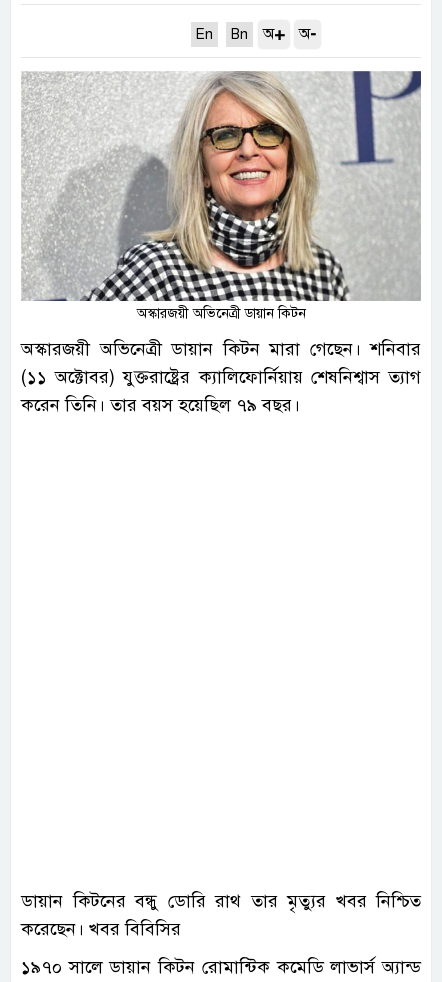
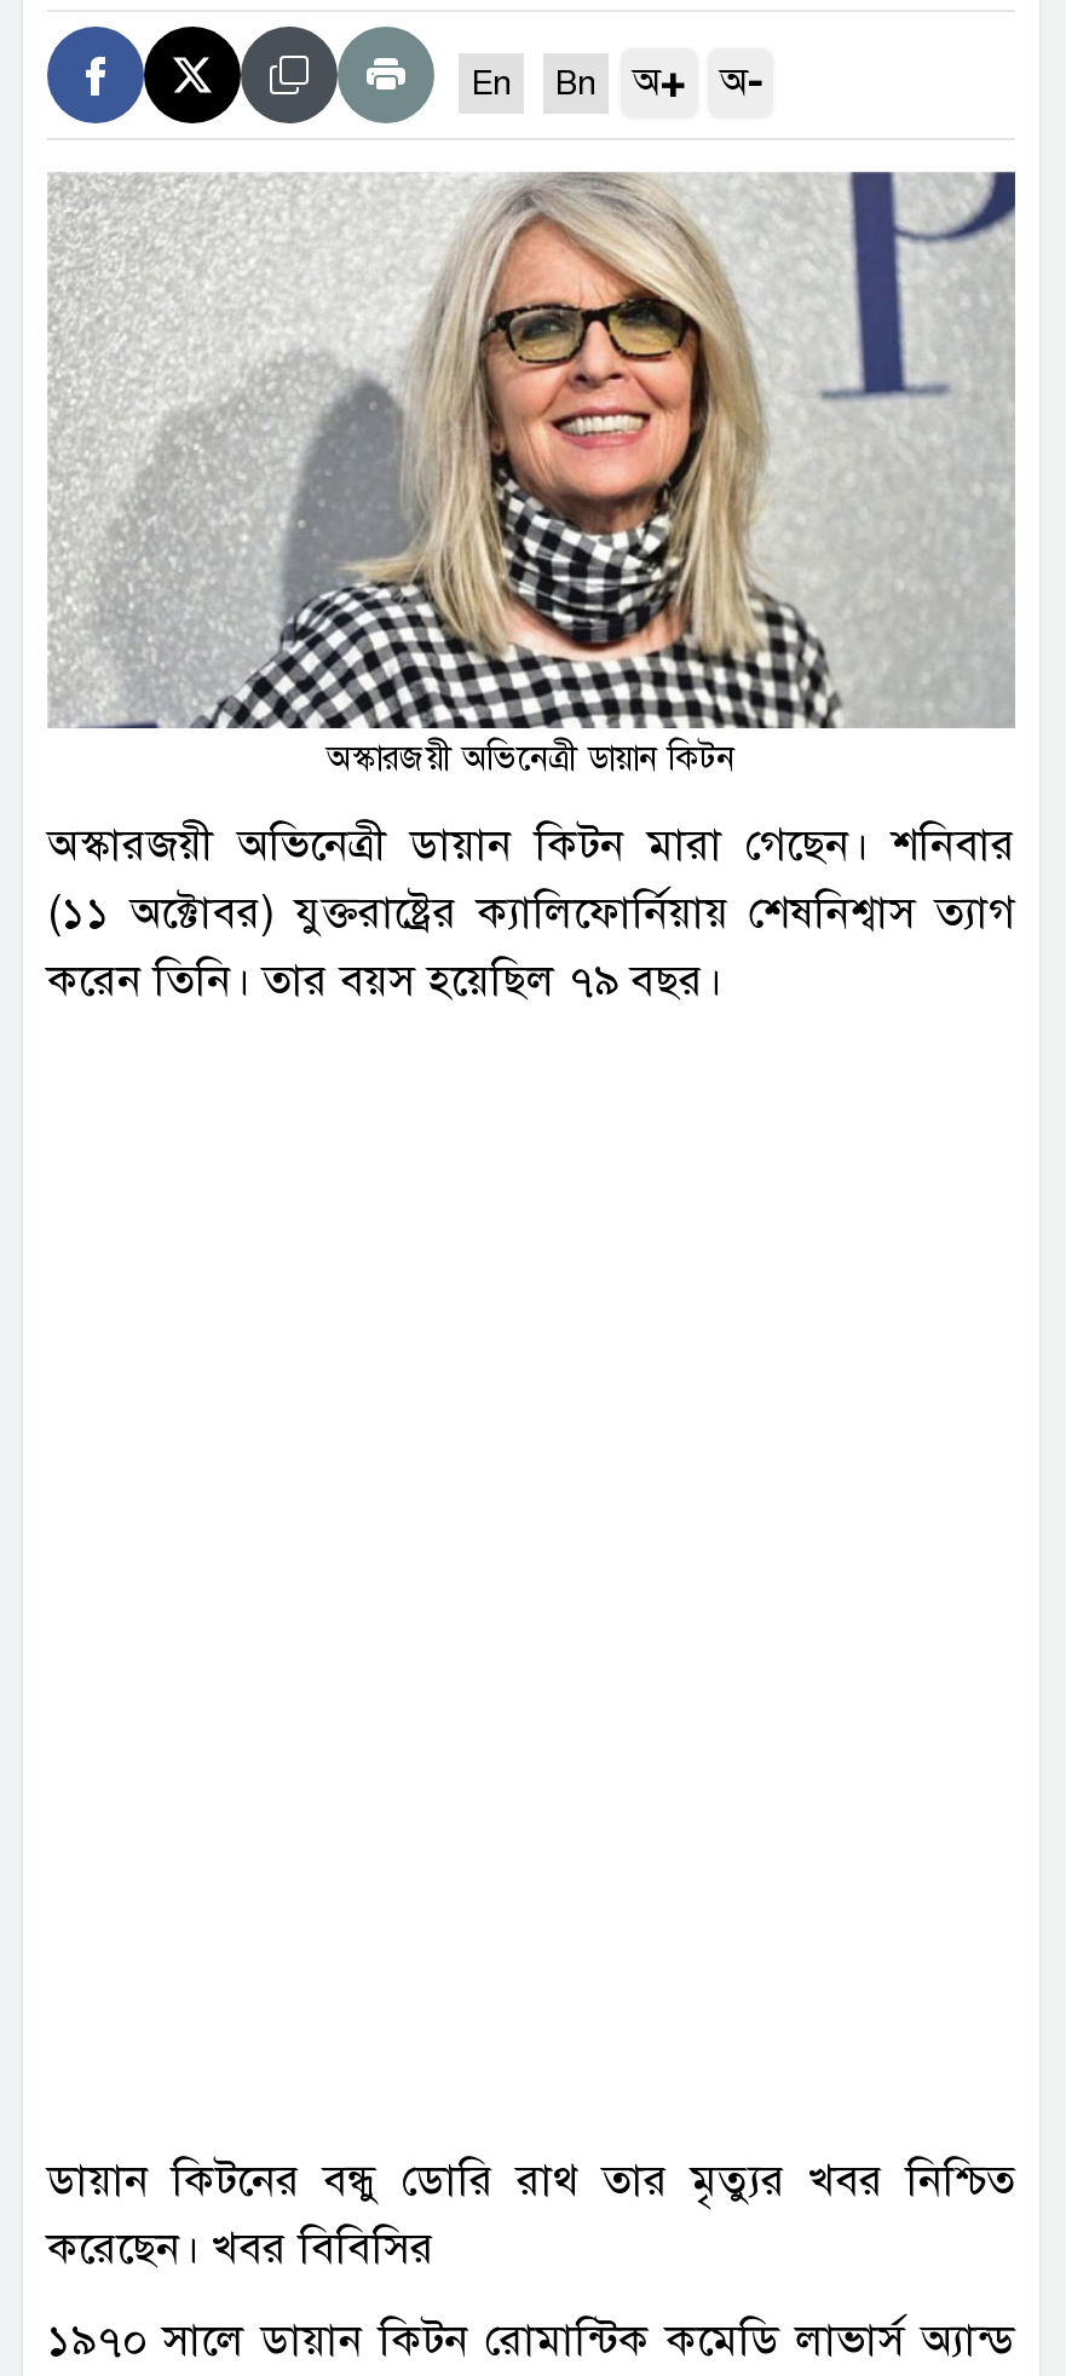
+ [image]
